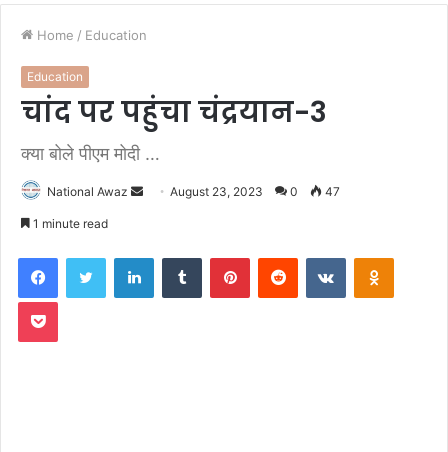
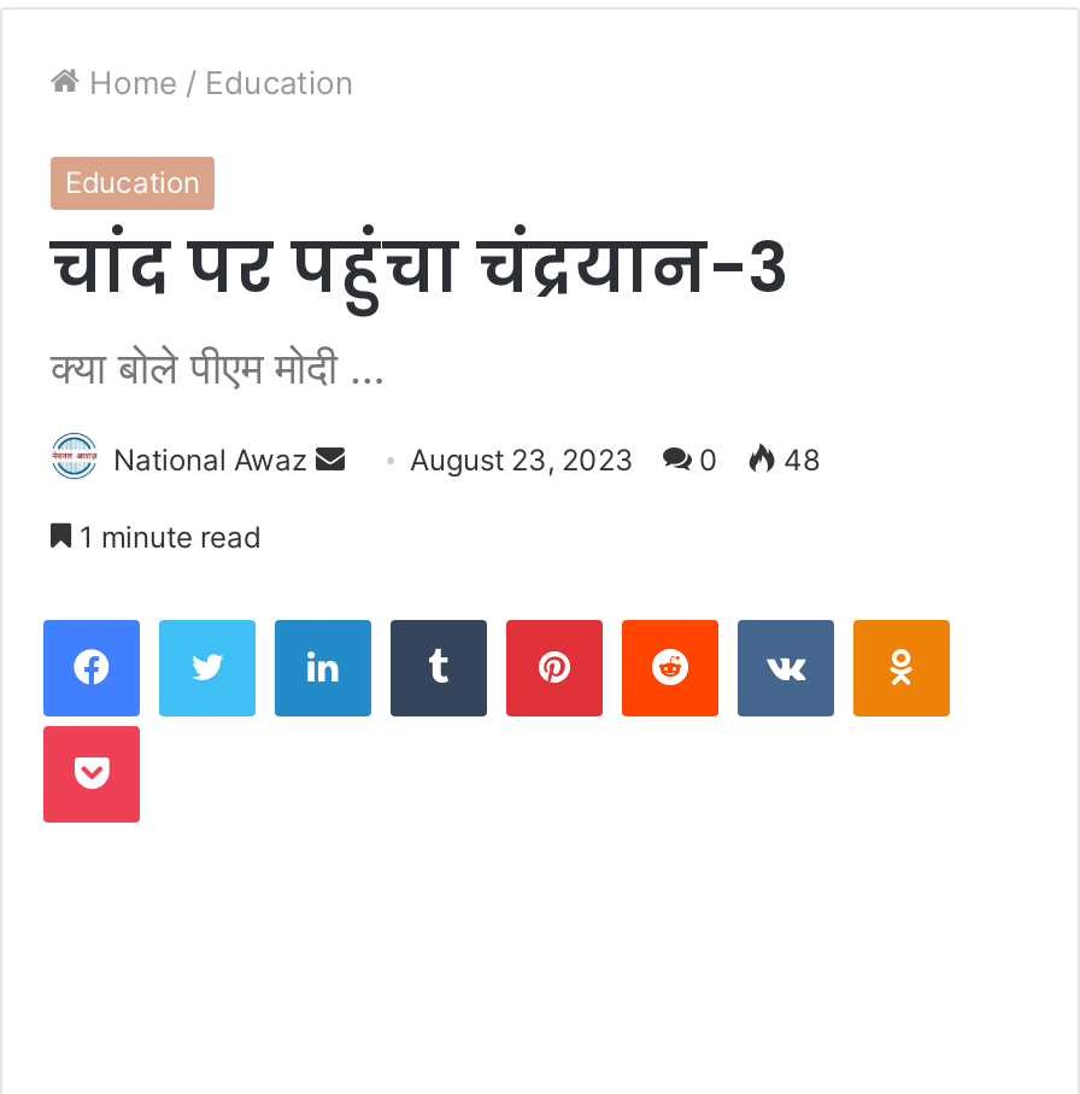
- 47
+ 48
